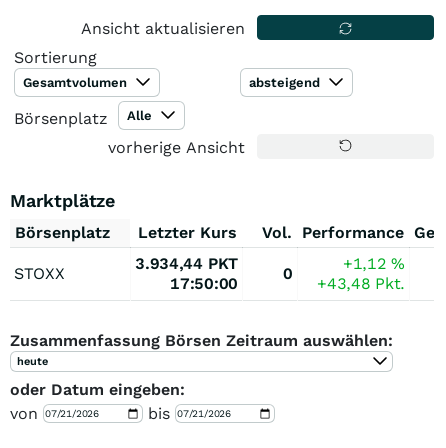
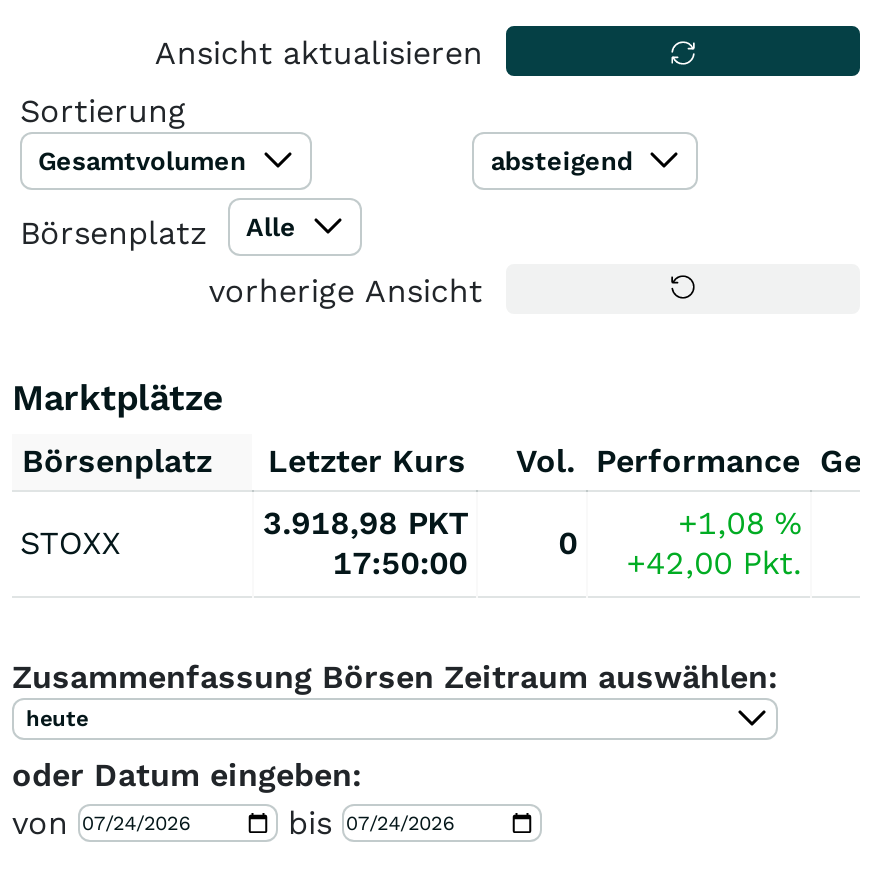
- 3.934,44 PKT
+ 3.918,98 PKT

- +1,12%
+ +1,08%

- +43,48 Pkt.
+ +42,00 Pkt.
